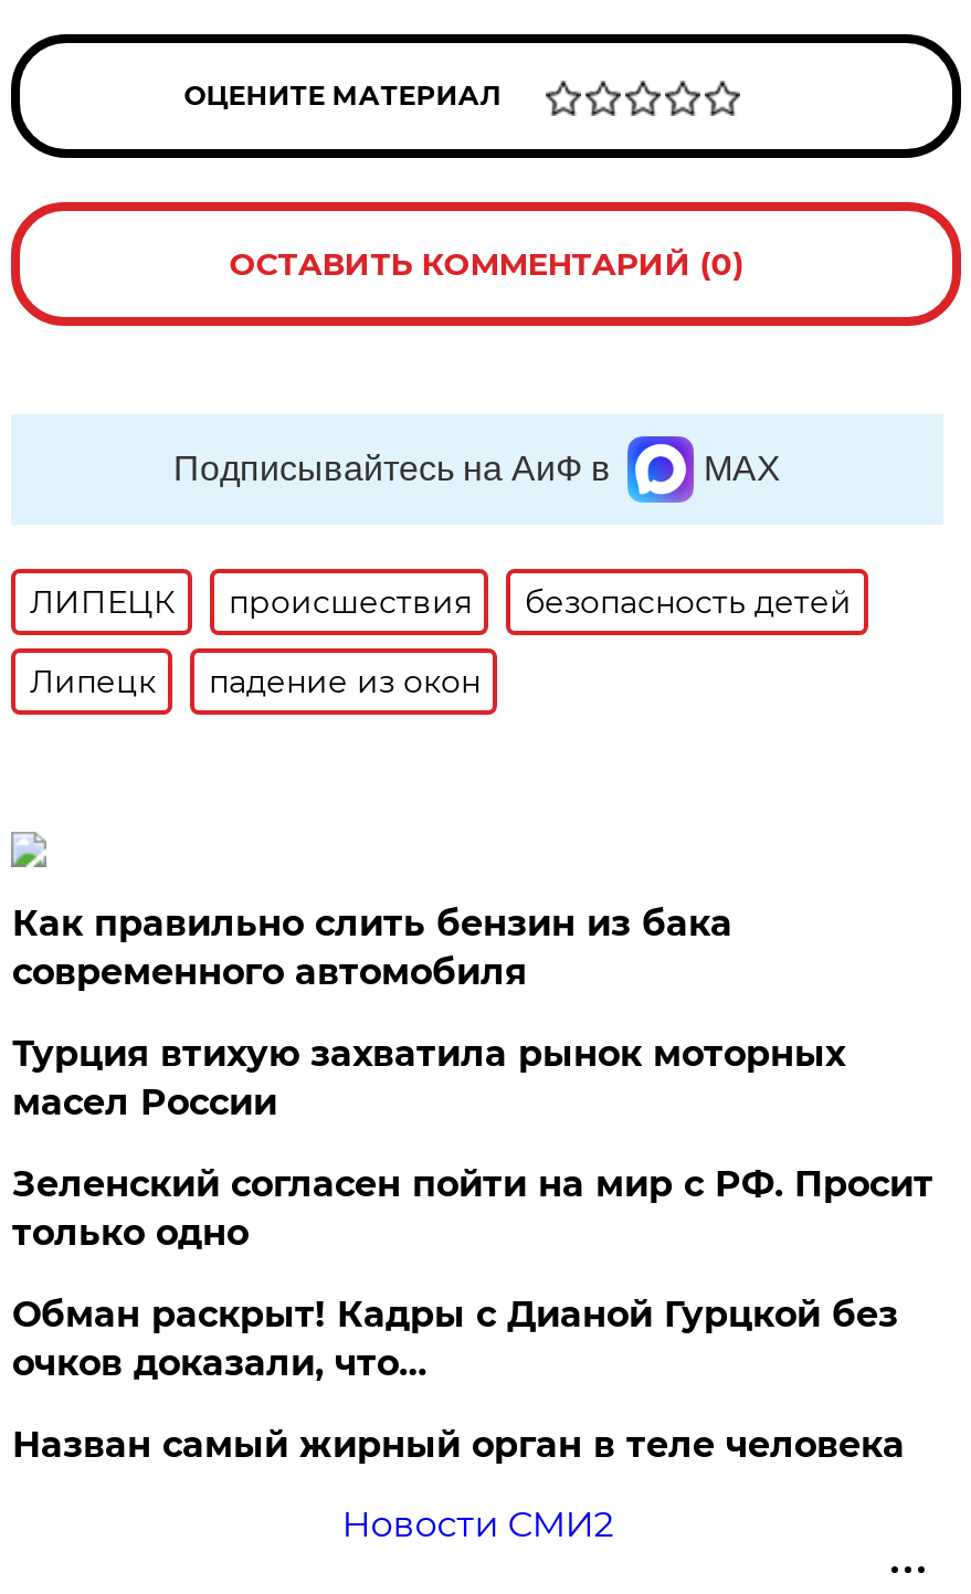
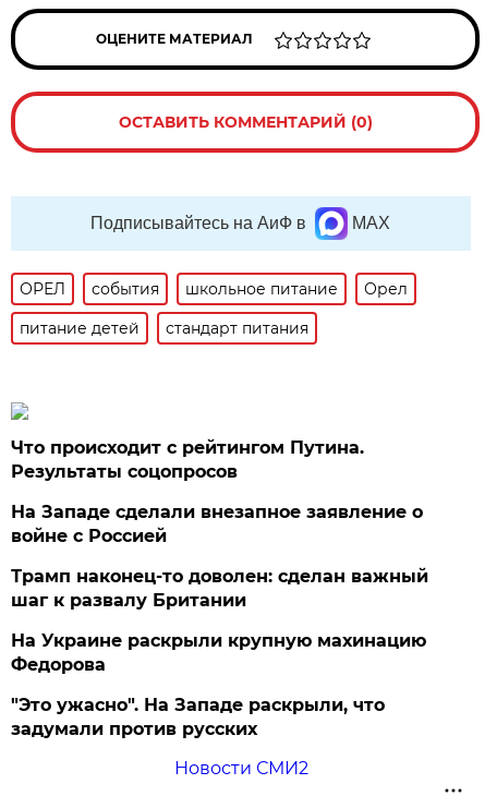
- ЛИПЕЦК
- происшествия
- безопасность детей
+ ОРЕЛ
+ события
+ школьное питание
+ Орел

- Липецк
- падение из окон
+ питание детей
+ стандарт питания

- Как правильно слить бензин из бака
- современного автомобиля
+ Что происходит с рейтингом Путина.
+ Результаты соцопросов

- Турция втихую захватила рынок моторных
- масел России
+ На Западе сделали внезапное заявление о
+ войне с Россией

- Зеленский согласен пойти на мир с РФ. Просит
- только одно
+ Трамп наконец-то доволен: сделан важный
+ шаг к развалу Британии

- Обман раскрыт! Кадры с Дианой Гурцкой без
- очков доказали, что…
+ На Украине раскрыли крупную махинацию
+ Федорова

- Назван самый жирный орган в теле человека
+ "Это ужасно". На Западе раскрыли, что
+ задумали против русских
